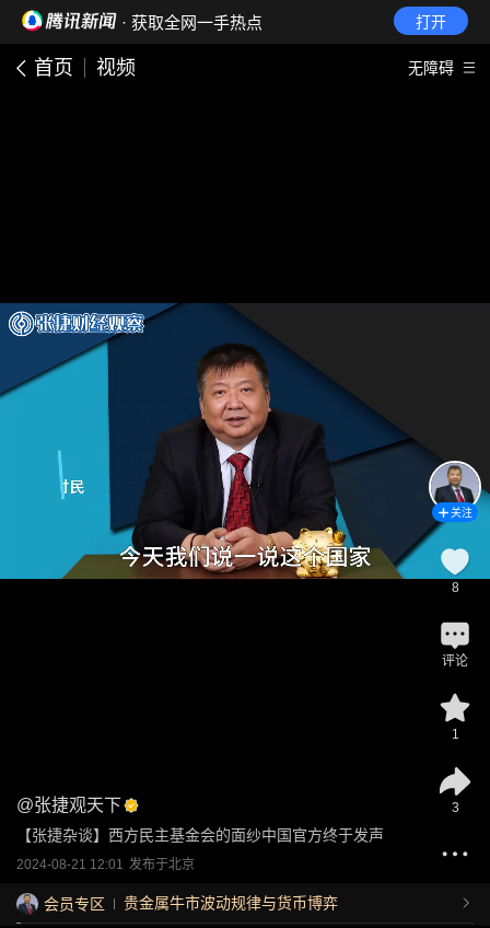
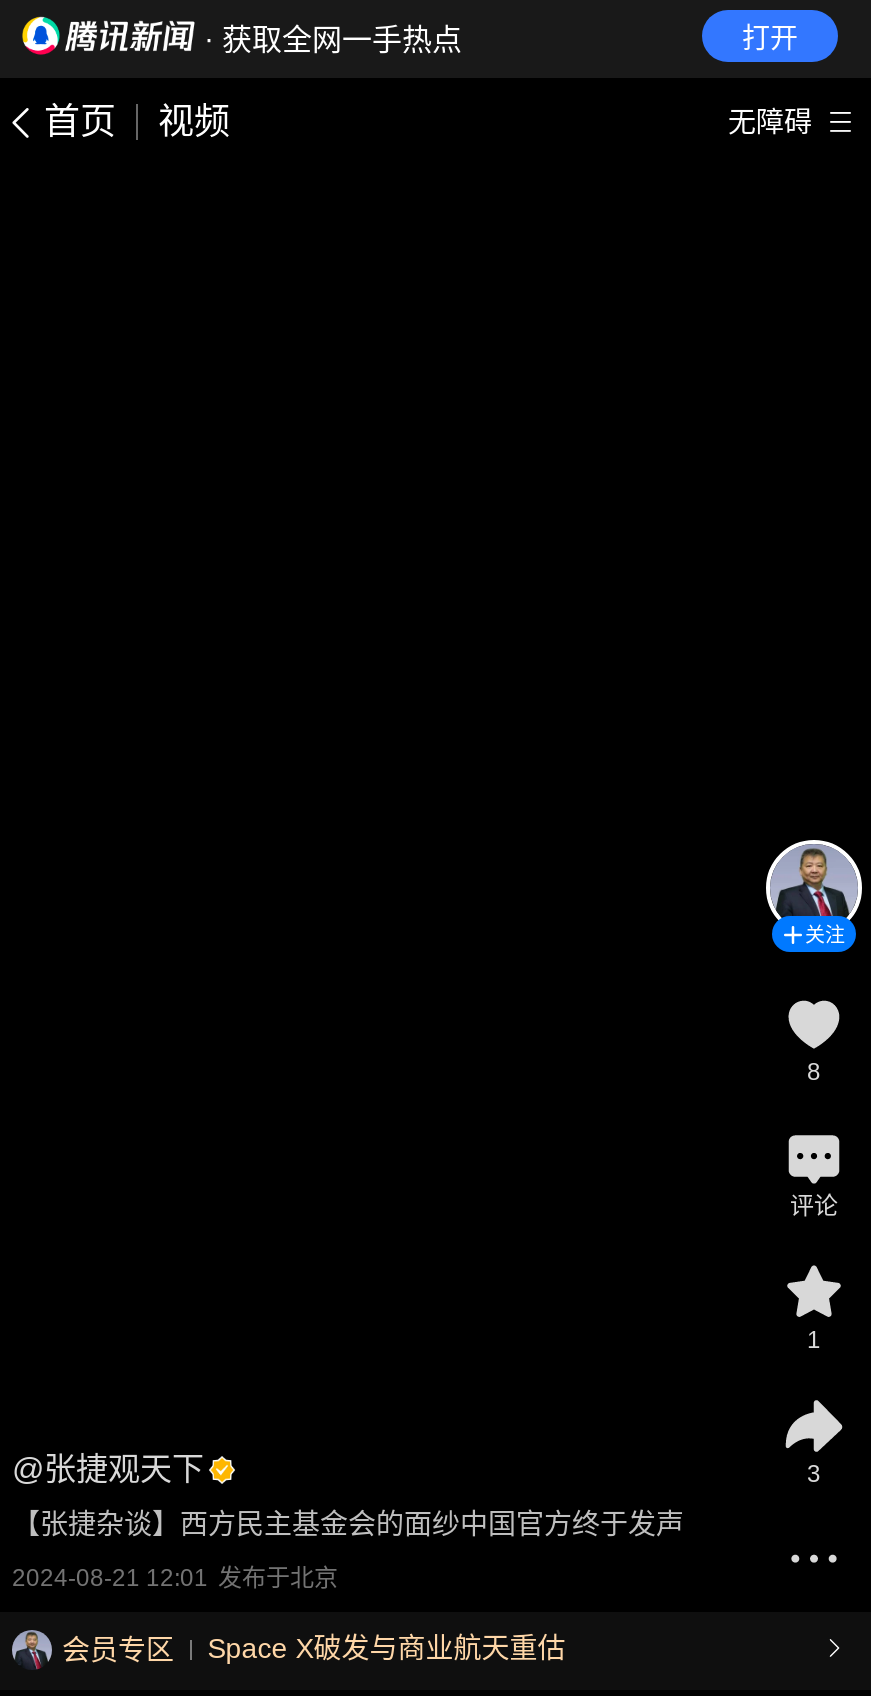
- [image]

- 贵金属牛市波动规律与货币博弈
+ Space X破发与商业航天重估
